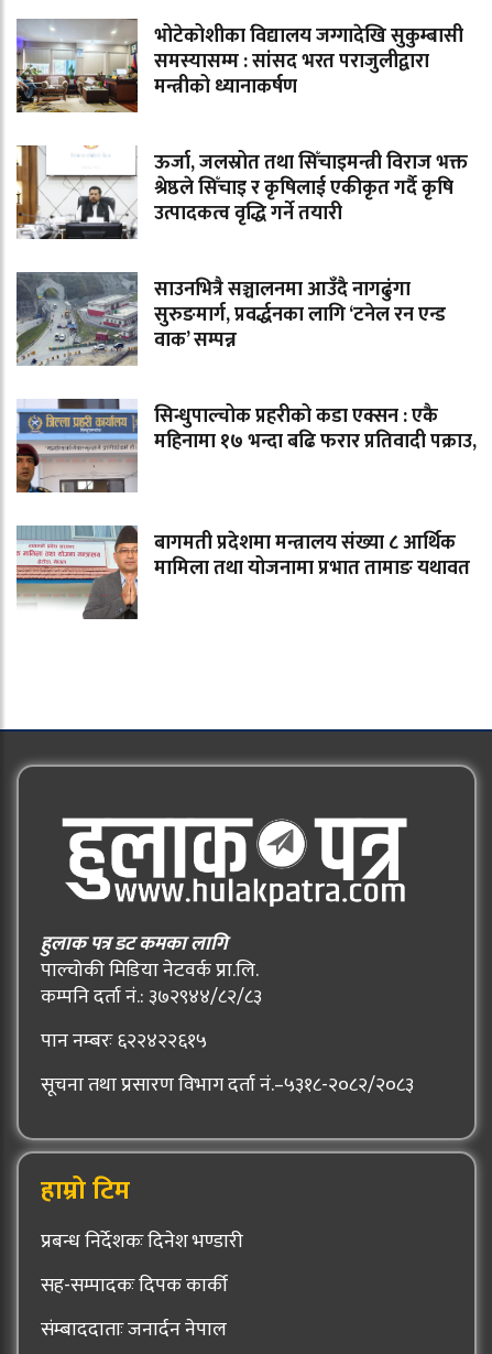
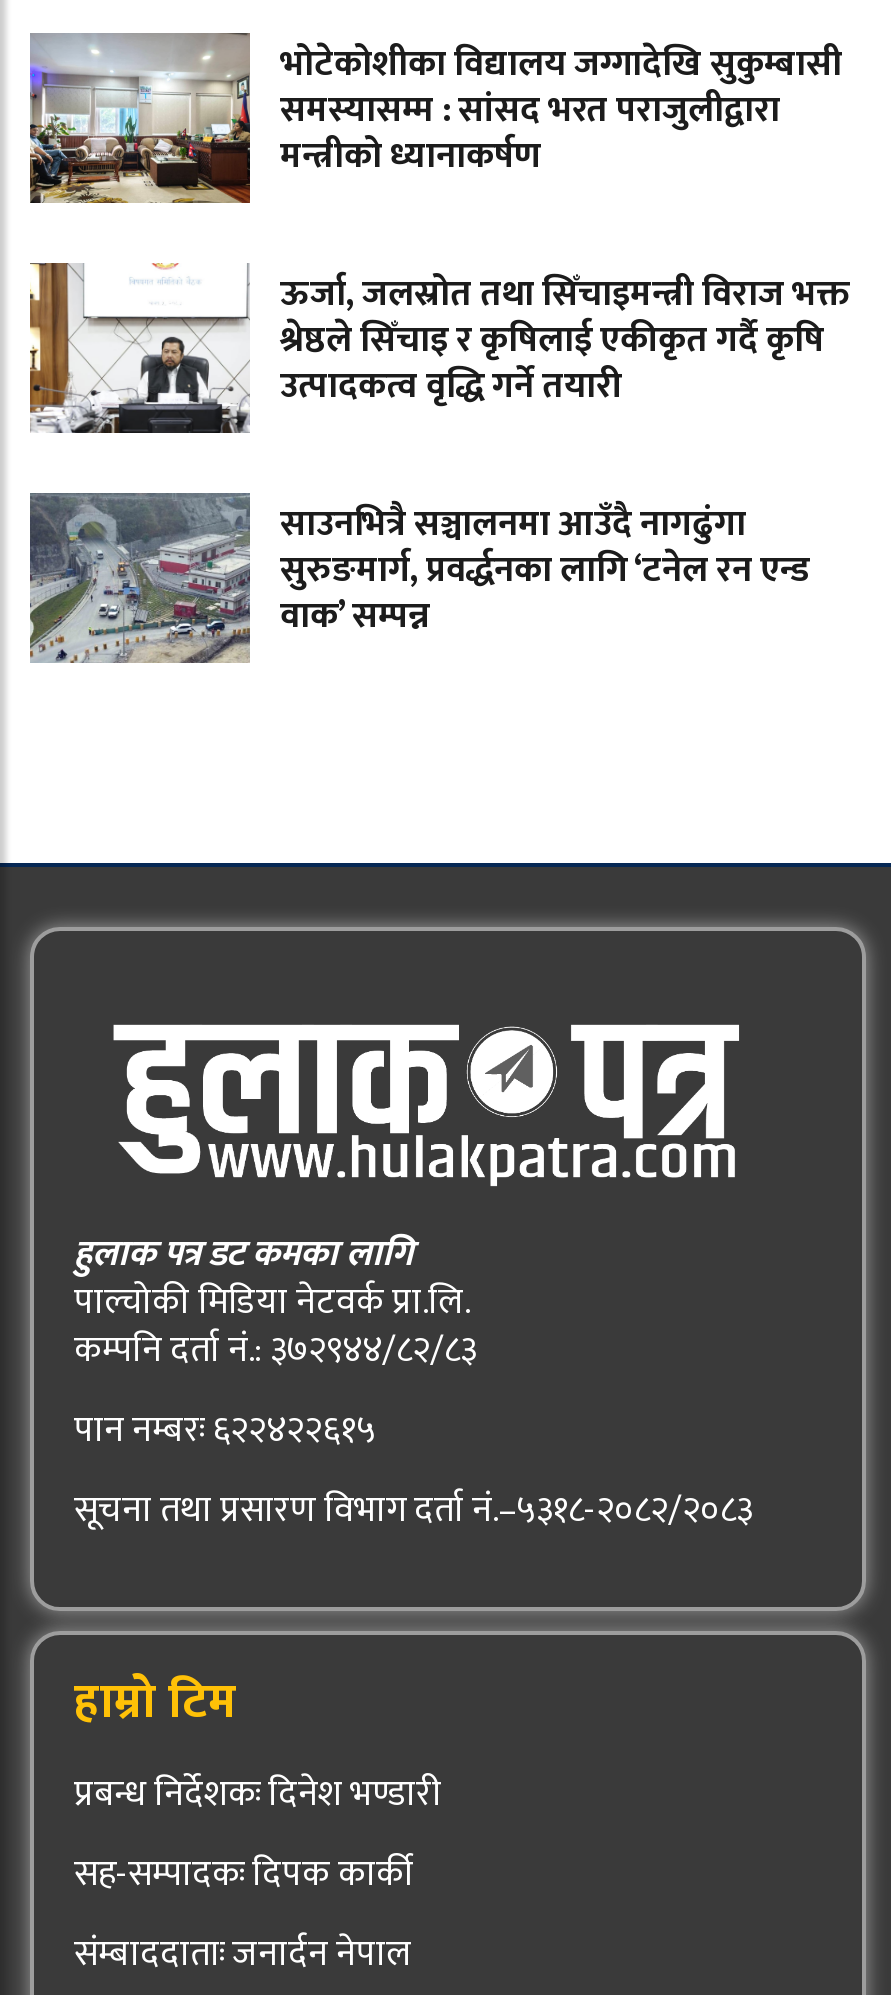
- [image]
- सिन्धुपाल्चोक प्रहरीको कडा एक्सन : एकै
- महिनामा १७ भन्दा बढि फरार प्रतिवादी पक्राउ,
- बागमती प्रदेशमा मन्त्रालय संख्या ८ आर्थिक
- मामिला तथा योजनामा प्रभात तामाङ यथावत

- [image]
